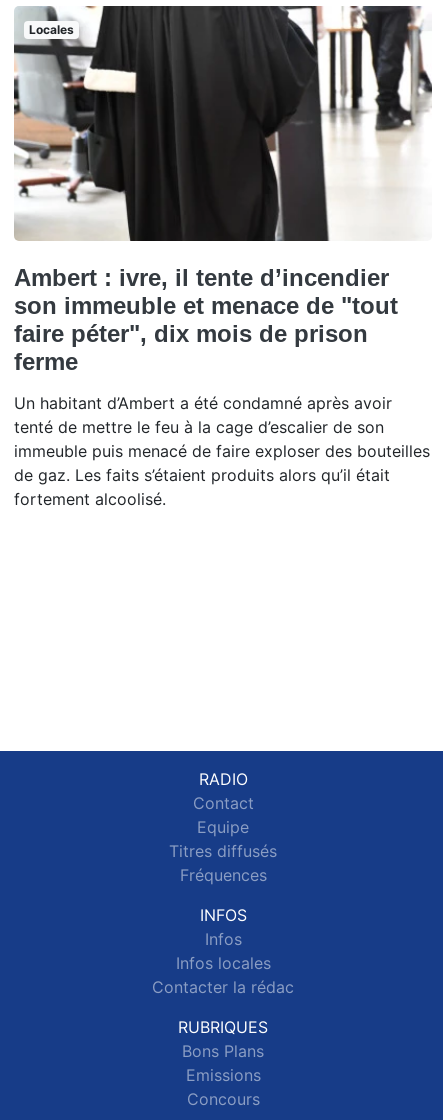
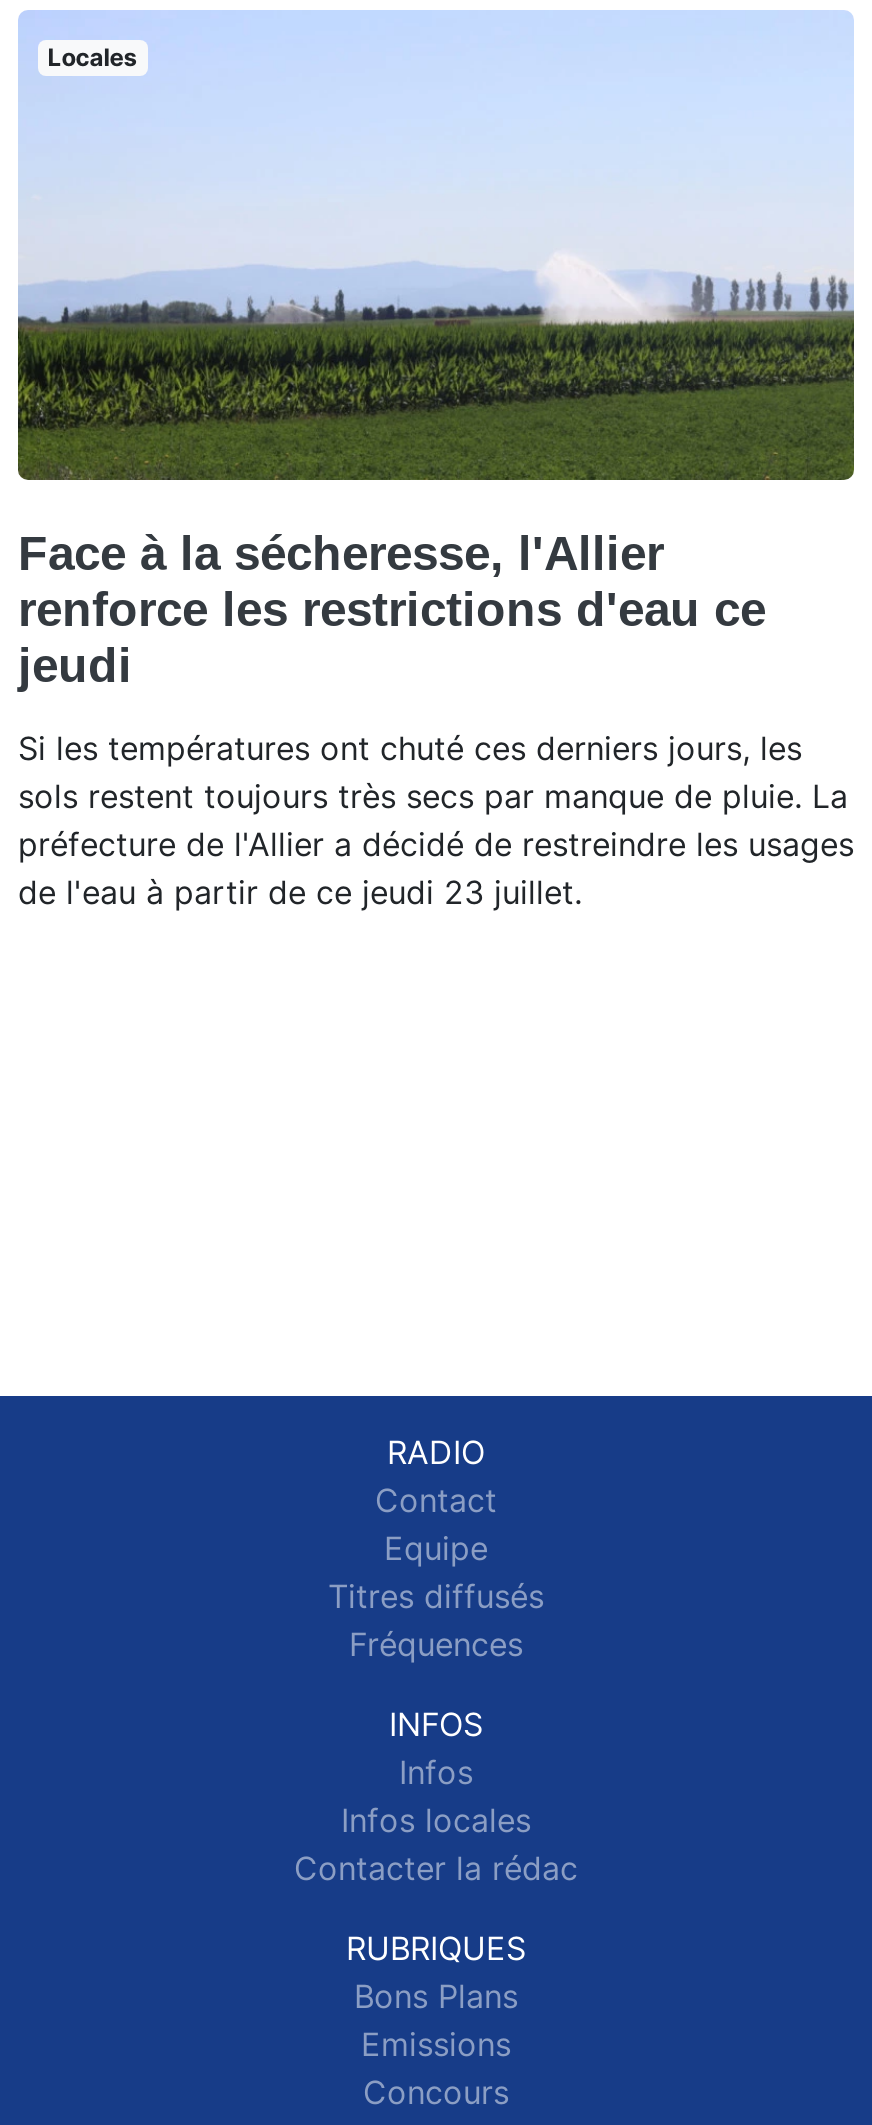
- [image]
- Ambert : ivre, il tente d’incendier
- son immeuble et menace de "tout
- faire péter", dix mois de prison
- ferme
+ [image]
+ Face à la sécheresse, l'Allier
+ renforce les restrictions d'eau ce
+ jeudi

- Un habitant d’Ambert a été condamné après avoir
- tenté de mettre le feu à la cage d’escalier de son
- immeuble puis menacé de faire exploser des bouteilles
- de gaz. Les faits s’étaient produits alors qu’il était
- fortement alcoolisé.
+ Si les températures ont chuté ces derniers jours, les
+ sols restent toujours très secs par manque de pluie. La
+ préfecture de l'Allier a décidé de restreindre les usages
+ de l'eau à partir de ce jeudi 23 juillet.
